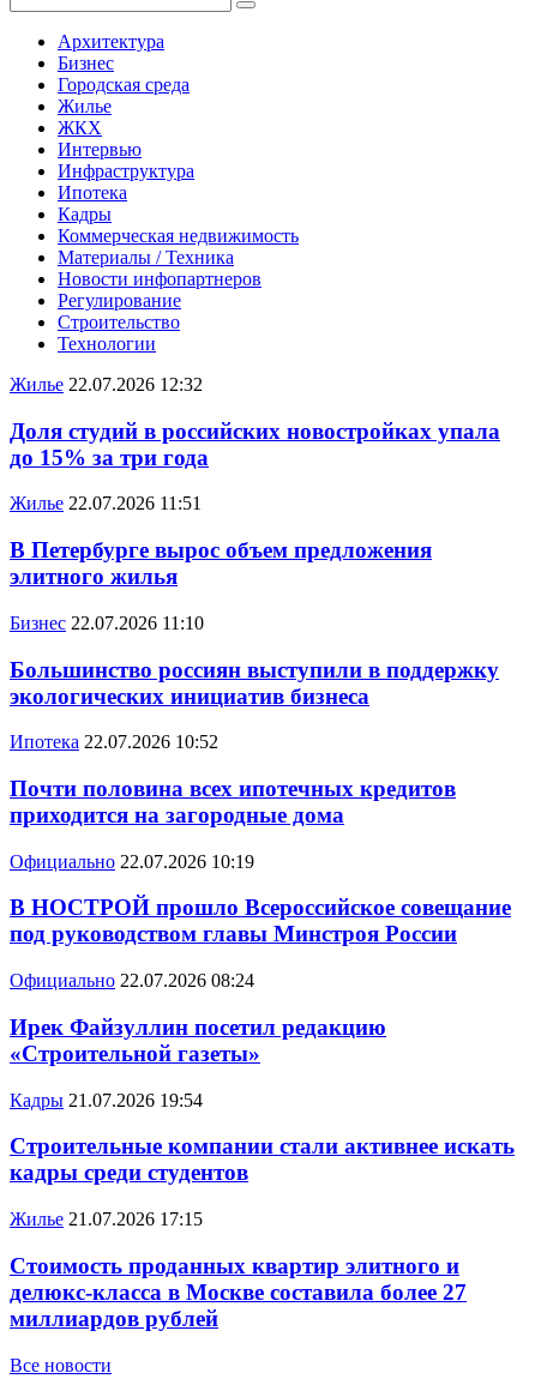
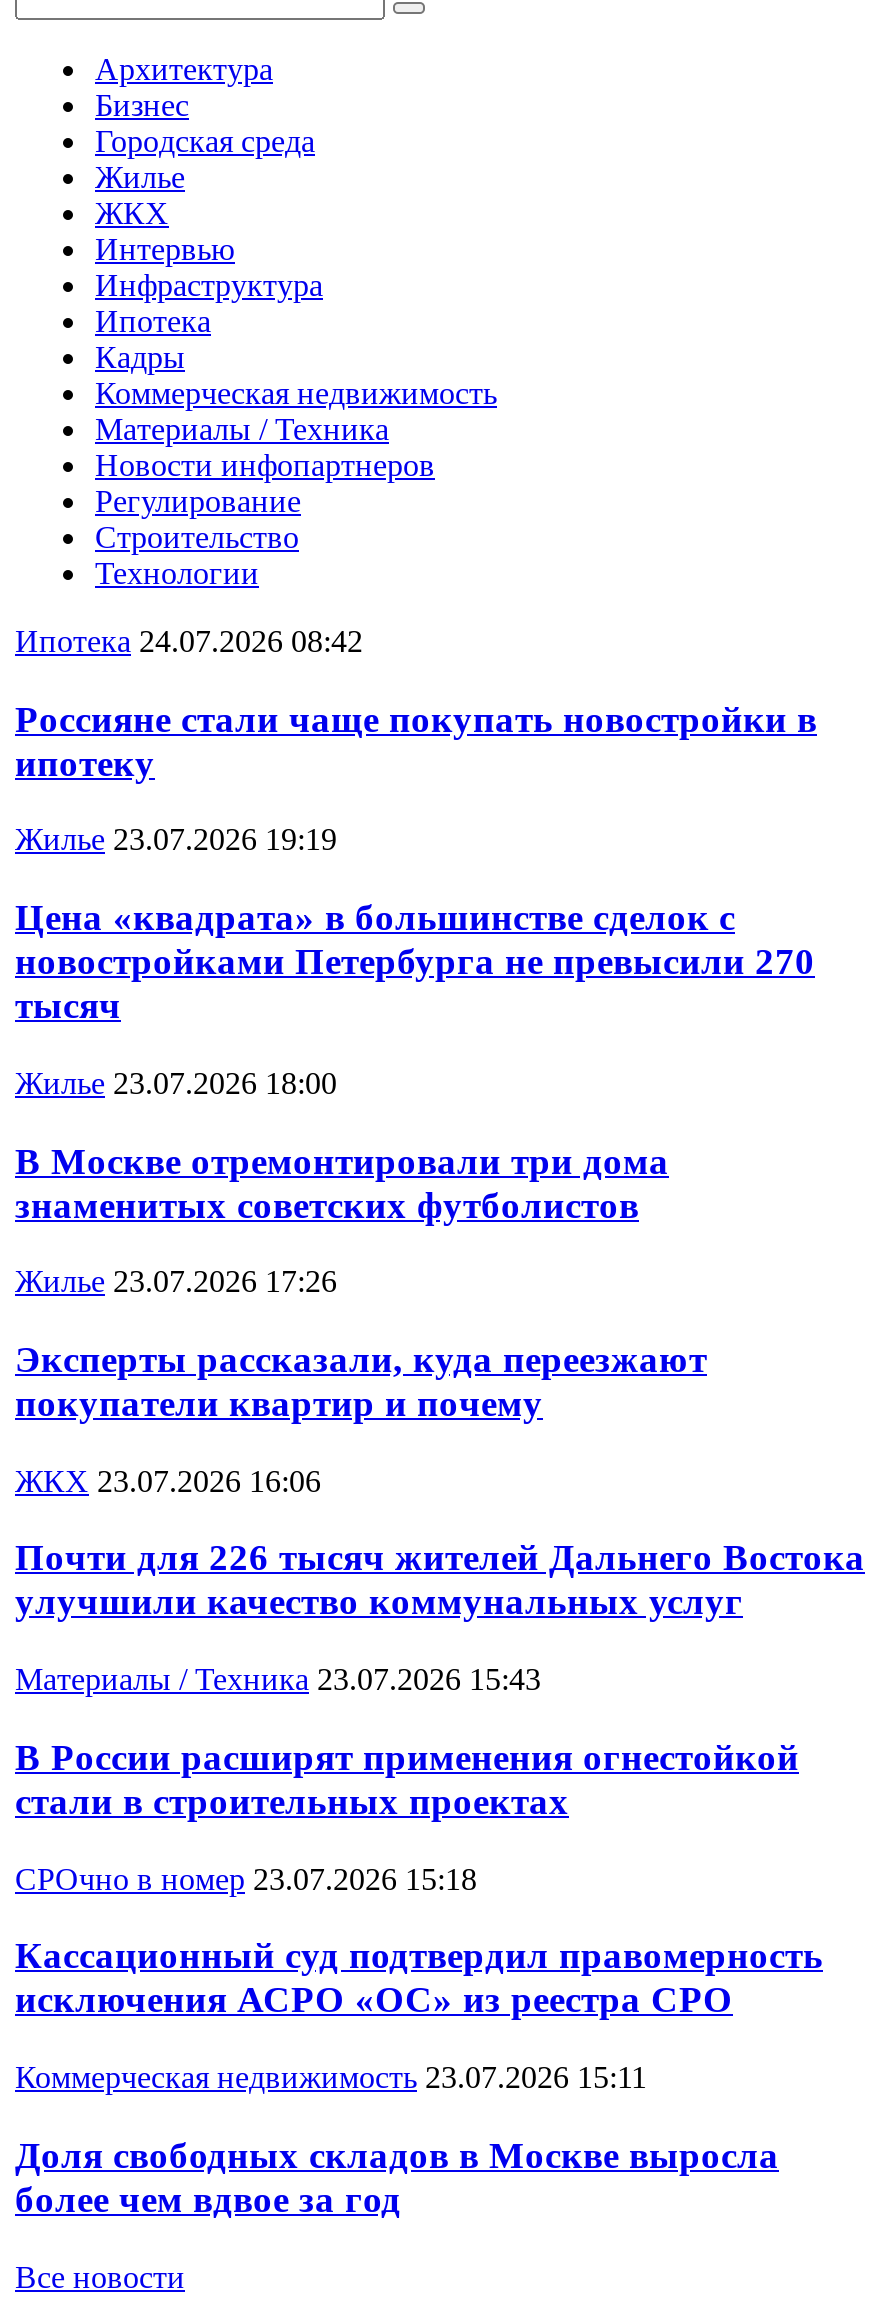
- Жилье 22.07.2026 12:32
+ Ипотека 24.07.2026 08:42

- Доля студий в российских новостройках упала
- до 15% за три года
+ Россияне стали чаще покупать новостройки в
+ ипотеку

- Жилье 22.07.2026 11:51
+ Жилье 23.07.2026 19:19

- В Петербурге вырос объем предложения
- элитного жилья
+ Цена «квадрата» в большинстве сделок с
+ новостройками Петербурга не превысили 270
+ тысяч

- Бизнес 22.07.2026 11:10
+ Жилье 23.07.2026 18:00

- Большинство россиян выступили в поддержку
- экологических инициатив бизнеса
+ В Москве отремонтировали три дома
+ знаменитых советских футболистов

- Ипотека 22.07.2026 10:52
+ Жилье 23.07.2026 17:26

- Почти половина всех ипотечных кредитов
- приходится на загородные дома
+ Эксперты рассказали, куда переезжают
+ покупатели квартир и почему

- Официально 22.07.2026 10:19
+ ЖКХ 23.07.2026 16:06

- В НОСТРОЙ прошло Всероссийское совещание
- под руководством главы Минстроя России
+ Почти для 226 тысяч жителей Дальнего Востока
+ улучшили качество коммунальных услуг

- Официально 22.07.2026 08:24
+ Материалы / Техника 23.07.2026 15:43

- Ирек Файзуллин посетил редакцию
- «Строительной газеты»
+ В России расширят применения огнестойкой
+ стали в строительных проектах

- Кадры 21.07.2026 19:54
+ СРОчно в номер 23.07.2026 15:18

- Строительные компании стали активнее искать
- кадры среди студентов
+ Кассационный суд подтвердил правомерность
+ исключения АСРО «ОС» из реестра СРО

- Жилье 21.07.2026 17:15
+ Коммерческая недвижимость 23.07.2026 15:11

- Стоимость проданных квартир элитного и
- делюкс-класса в Москве составила более 27
- миллиардов рублей
+ Доля свободных складов в Москве выросла
+ более чем вдвое за год
